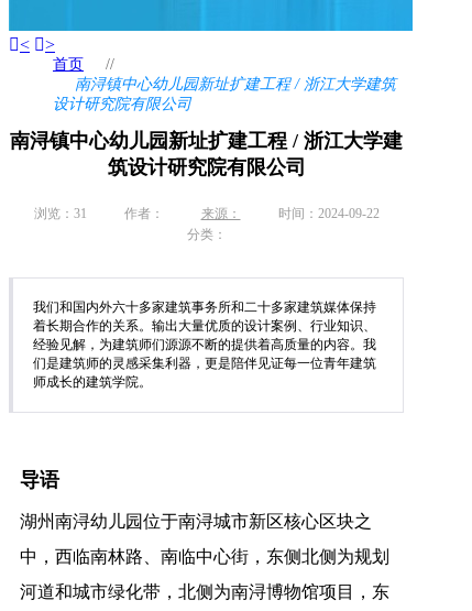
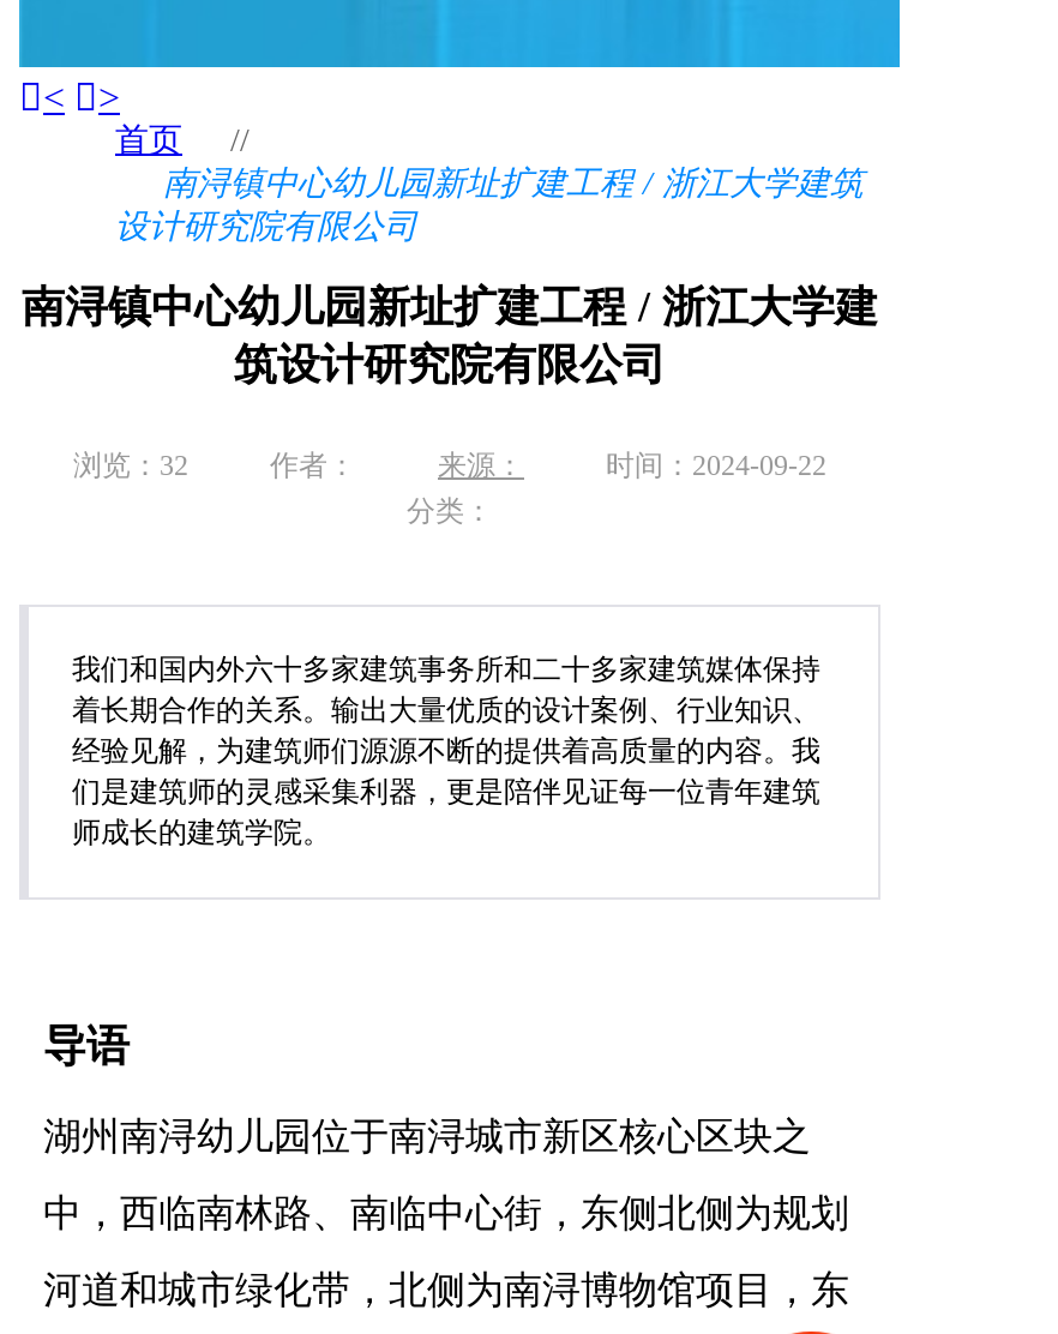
- 浏览：31
+ 浏览：32
